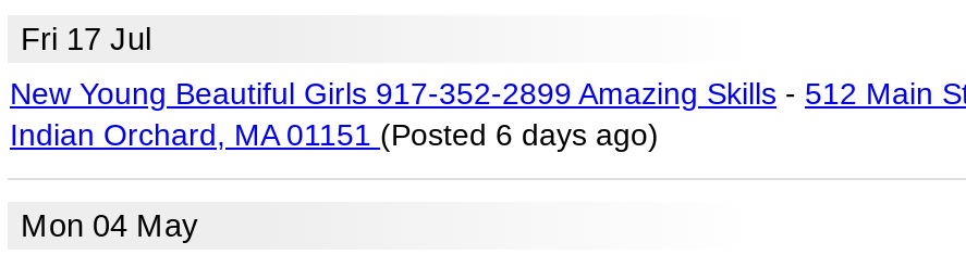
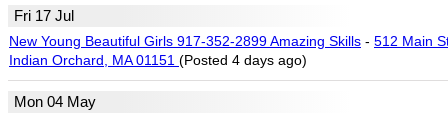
- Indian Orchard, MA 01151 (Posted 6 days ago)
+ Indian Orchard, MA 01151 (Posted 4 days ago)
